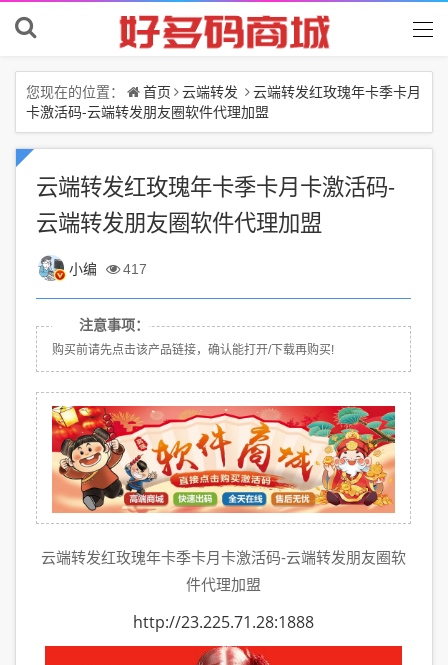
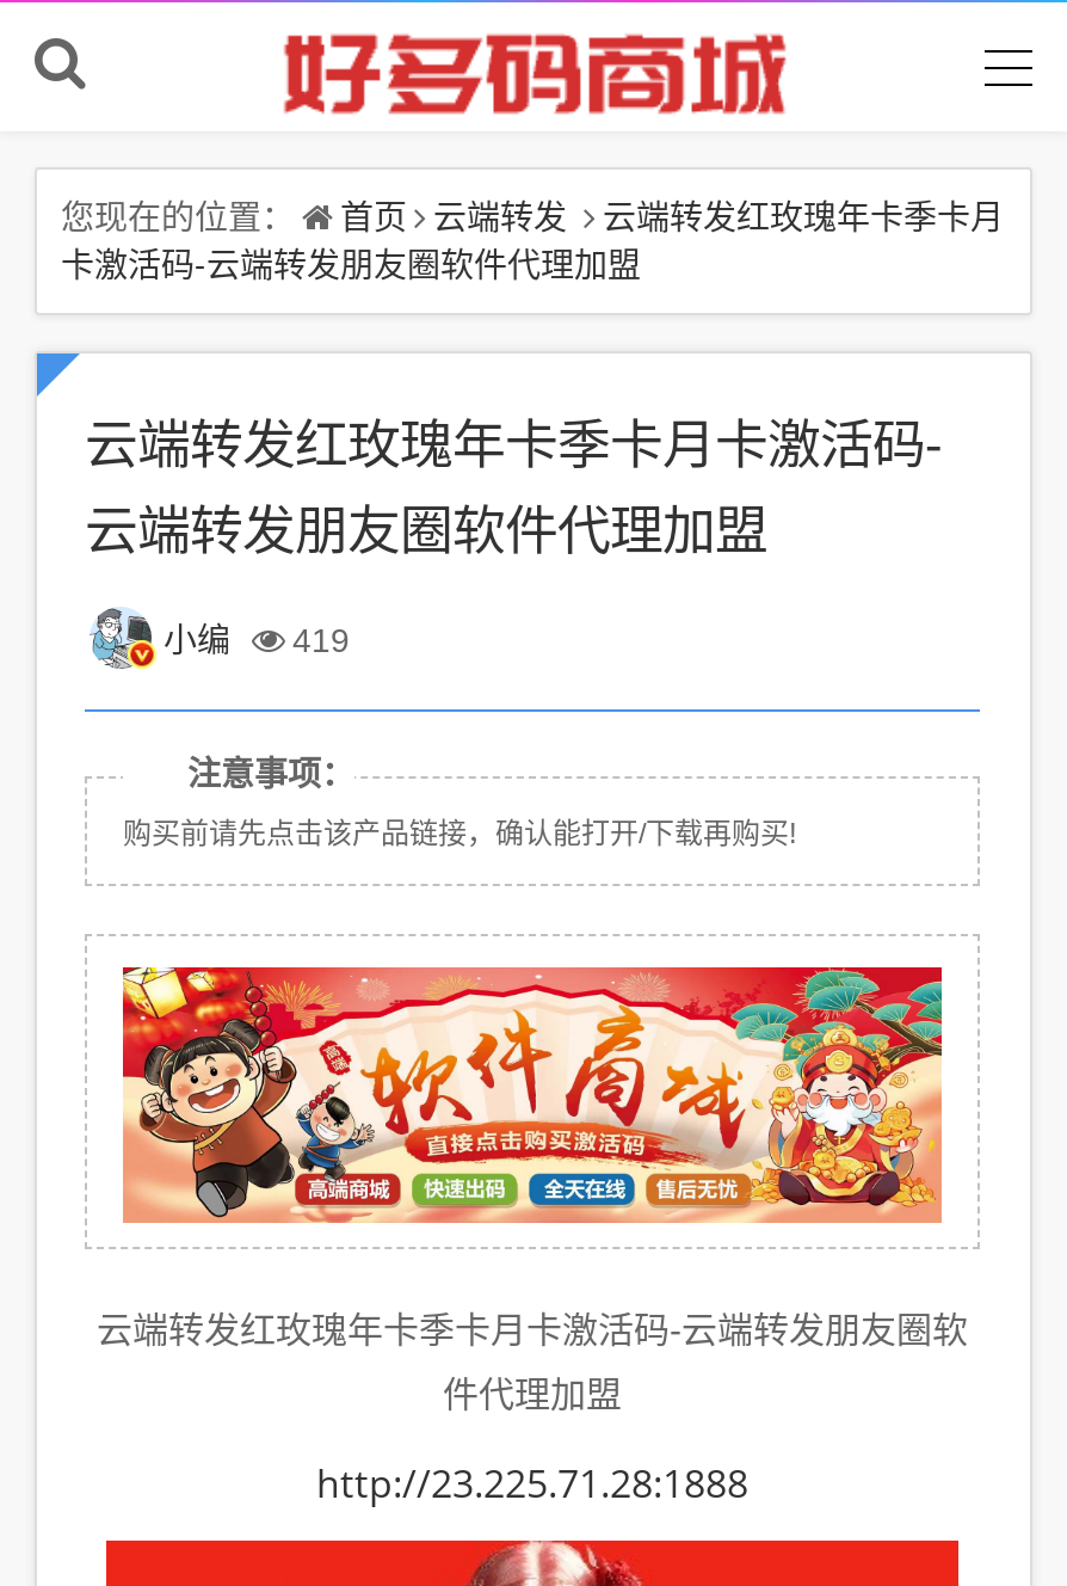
- 小编 417
+ 小编 419
